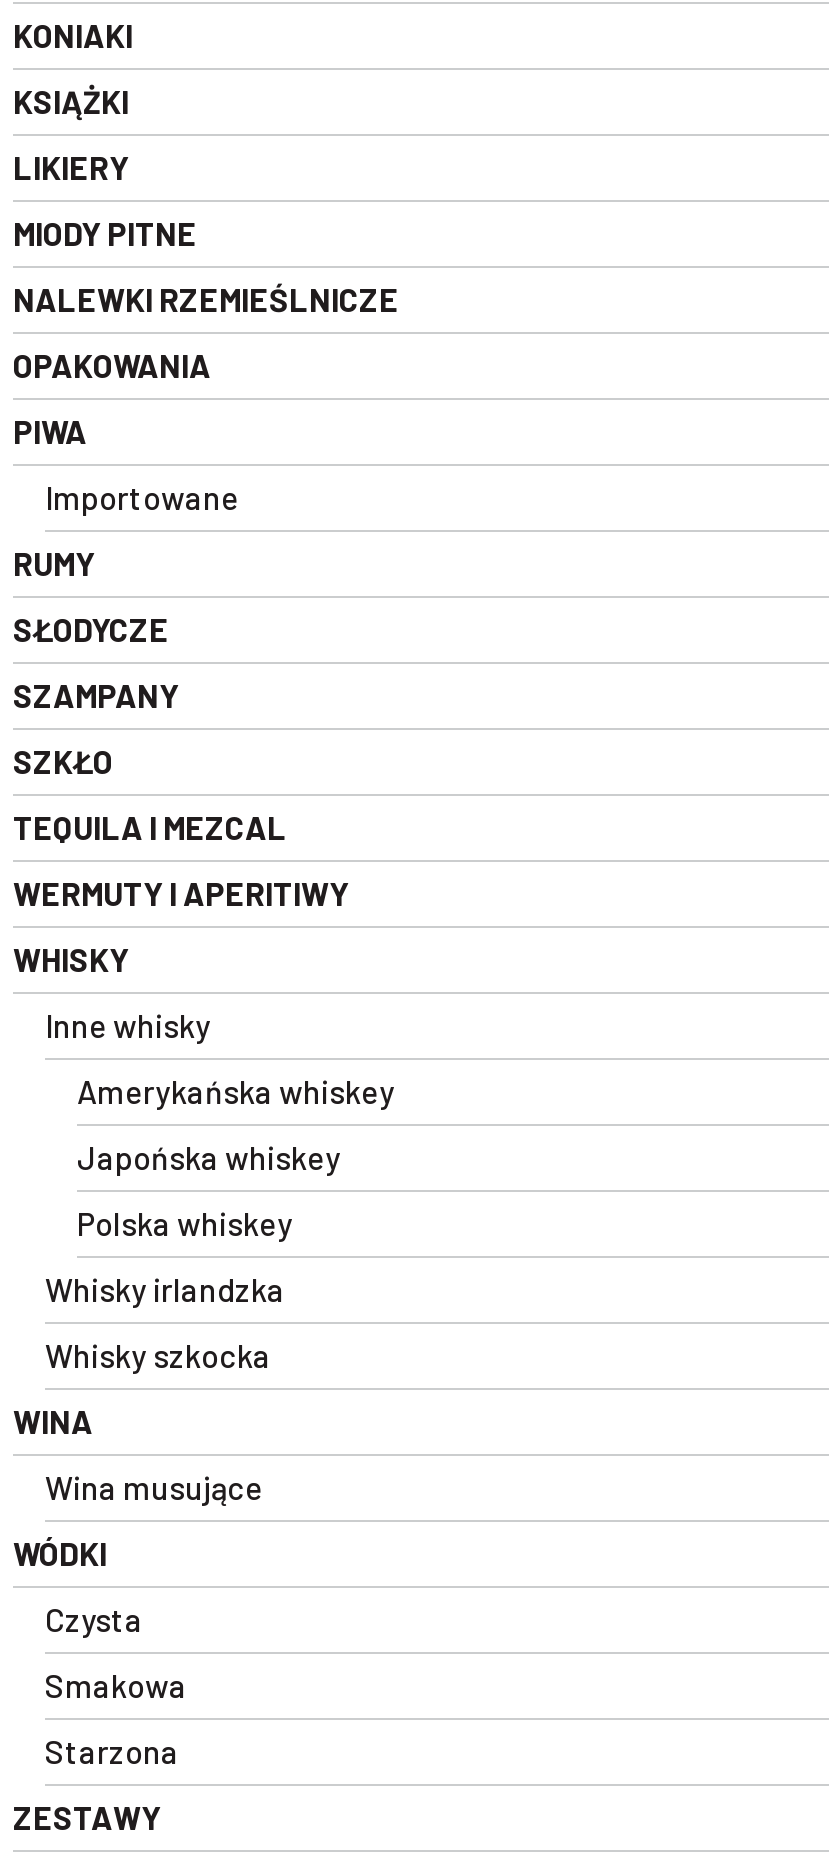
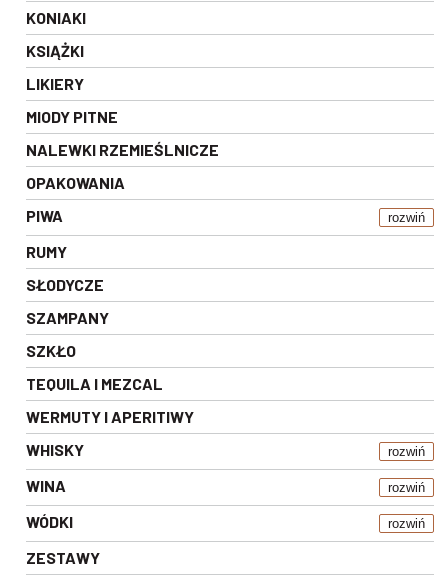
- Importowane
+ rozwiń

- Inne whisky
- Amerykańska whiskey
- Japońska whiskey
- Polska whiskey
- Whisky irlandzka
- Whisky szkocka
+ rozwiń

- Wina musujące
+ rozwiń

- Czysta
- Smakowa
- Starzona
+ rozwiń
